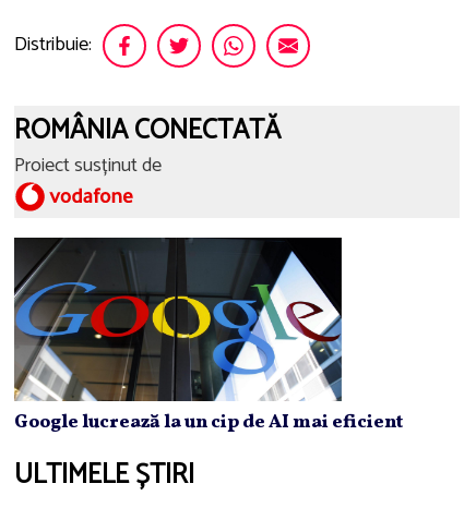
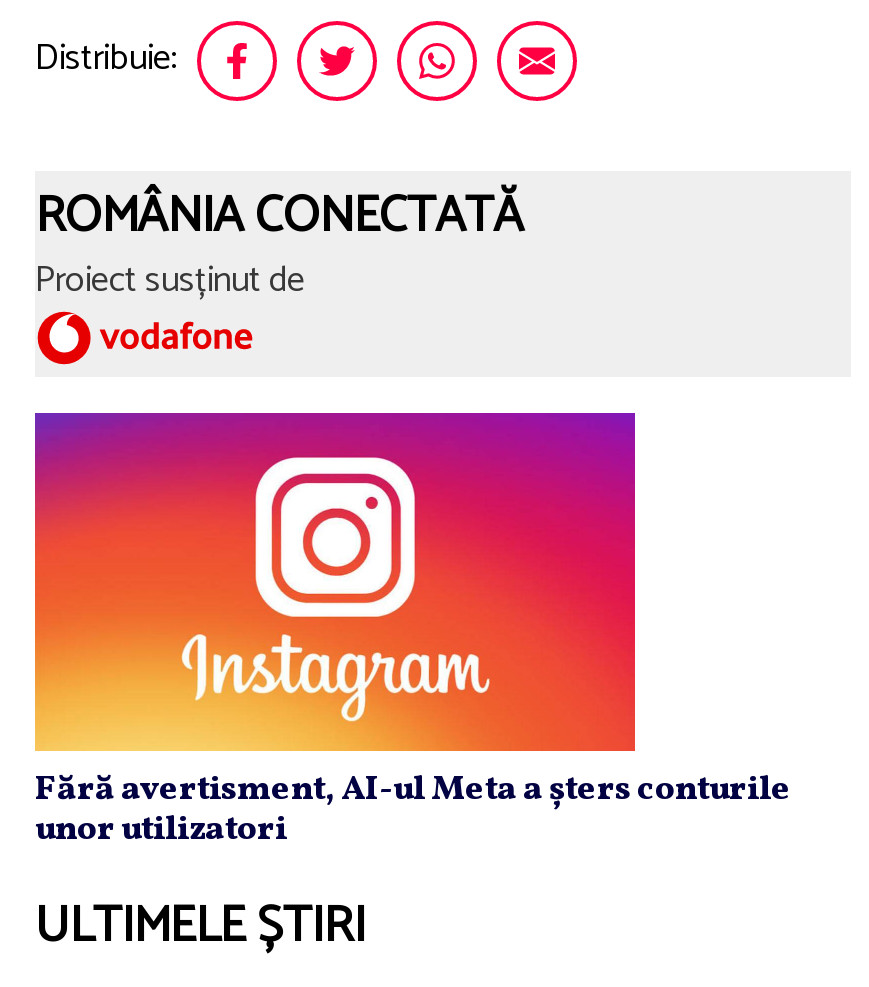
- [image]
- Google lucrează la un cip de AI mai eficient
+ [image]
+ Fără avertisment, AI-ul Meta a șters conturile
+ unor utilizatori
